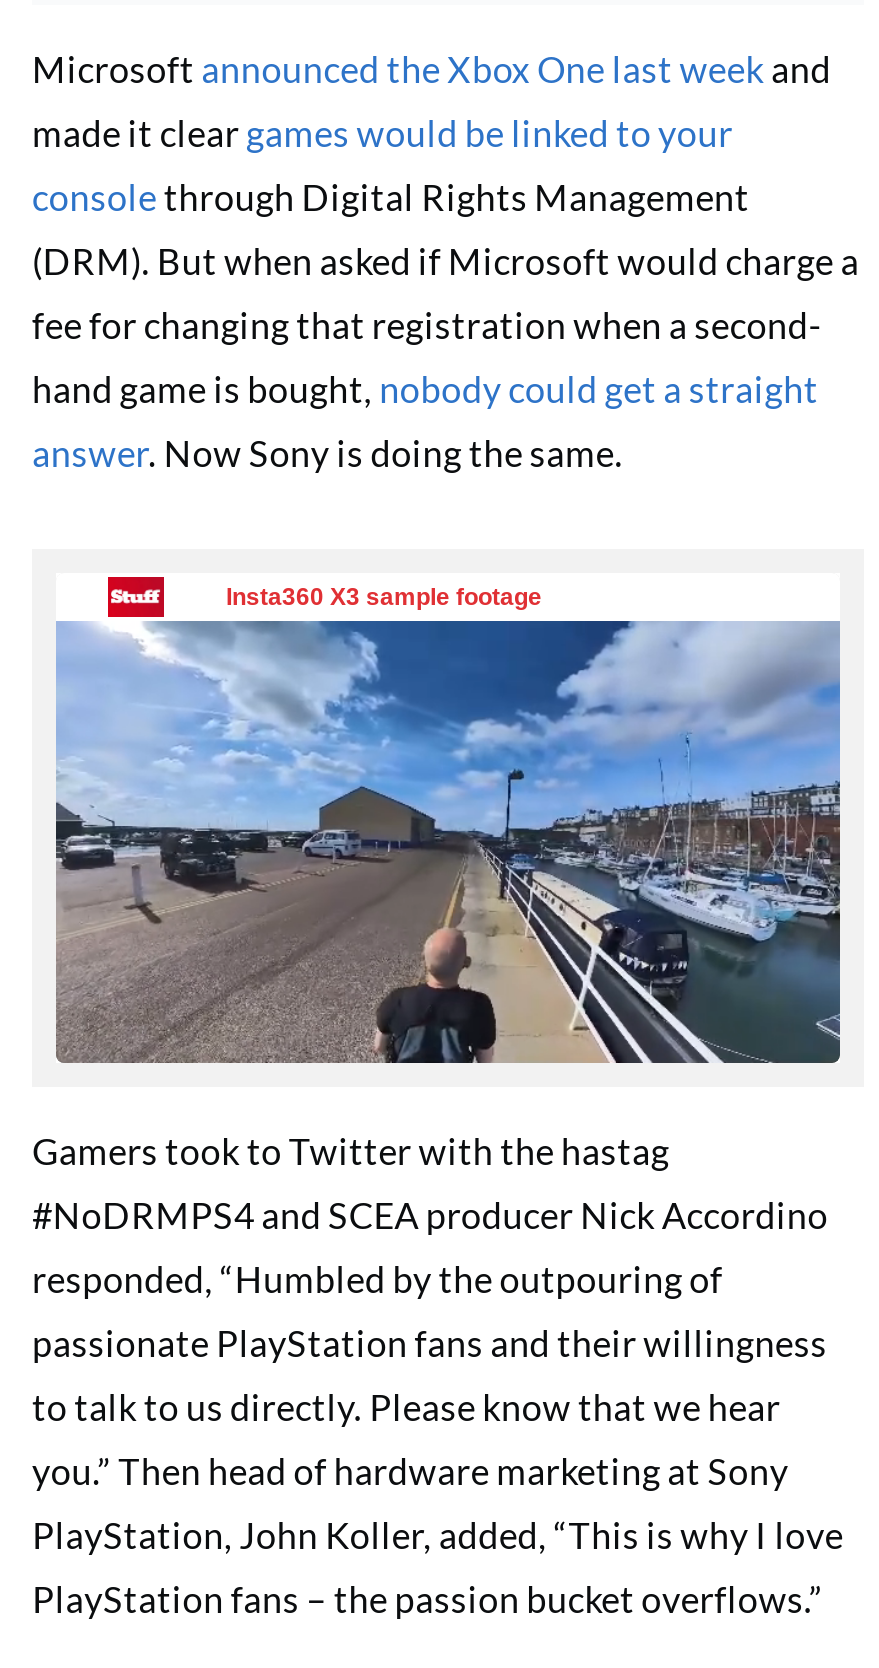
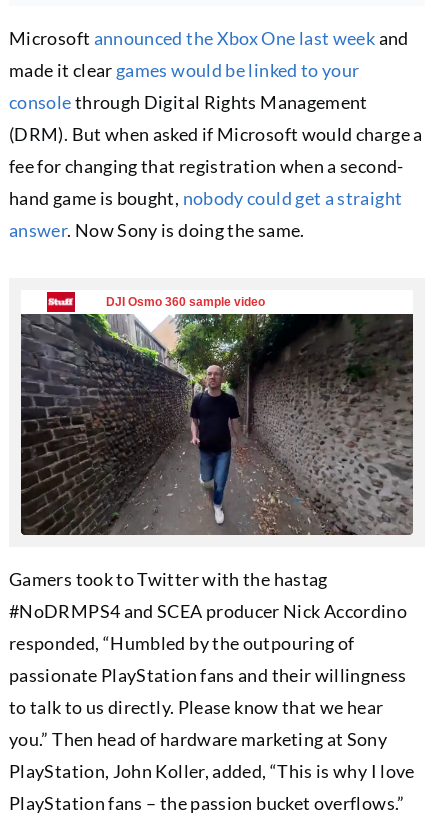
- [image]
+ [image]
